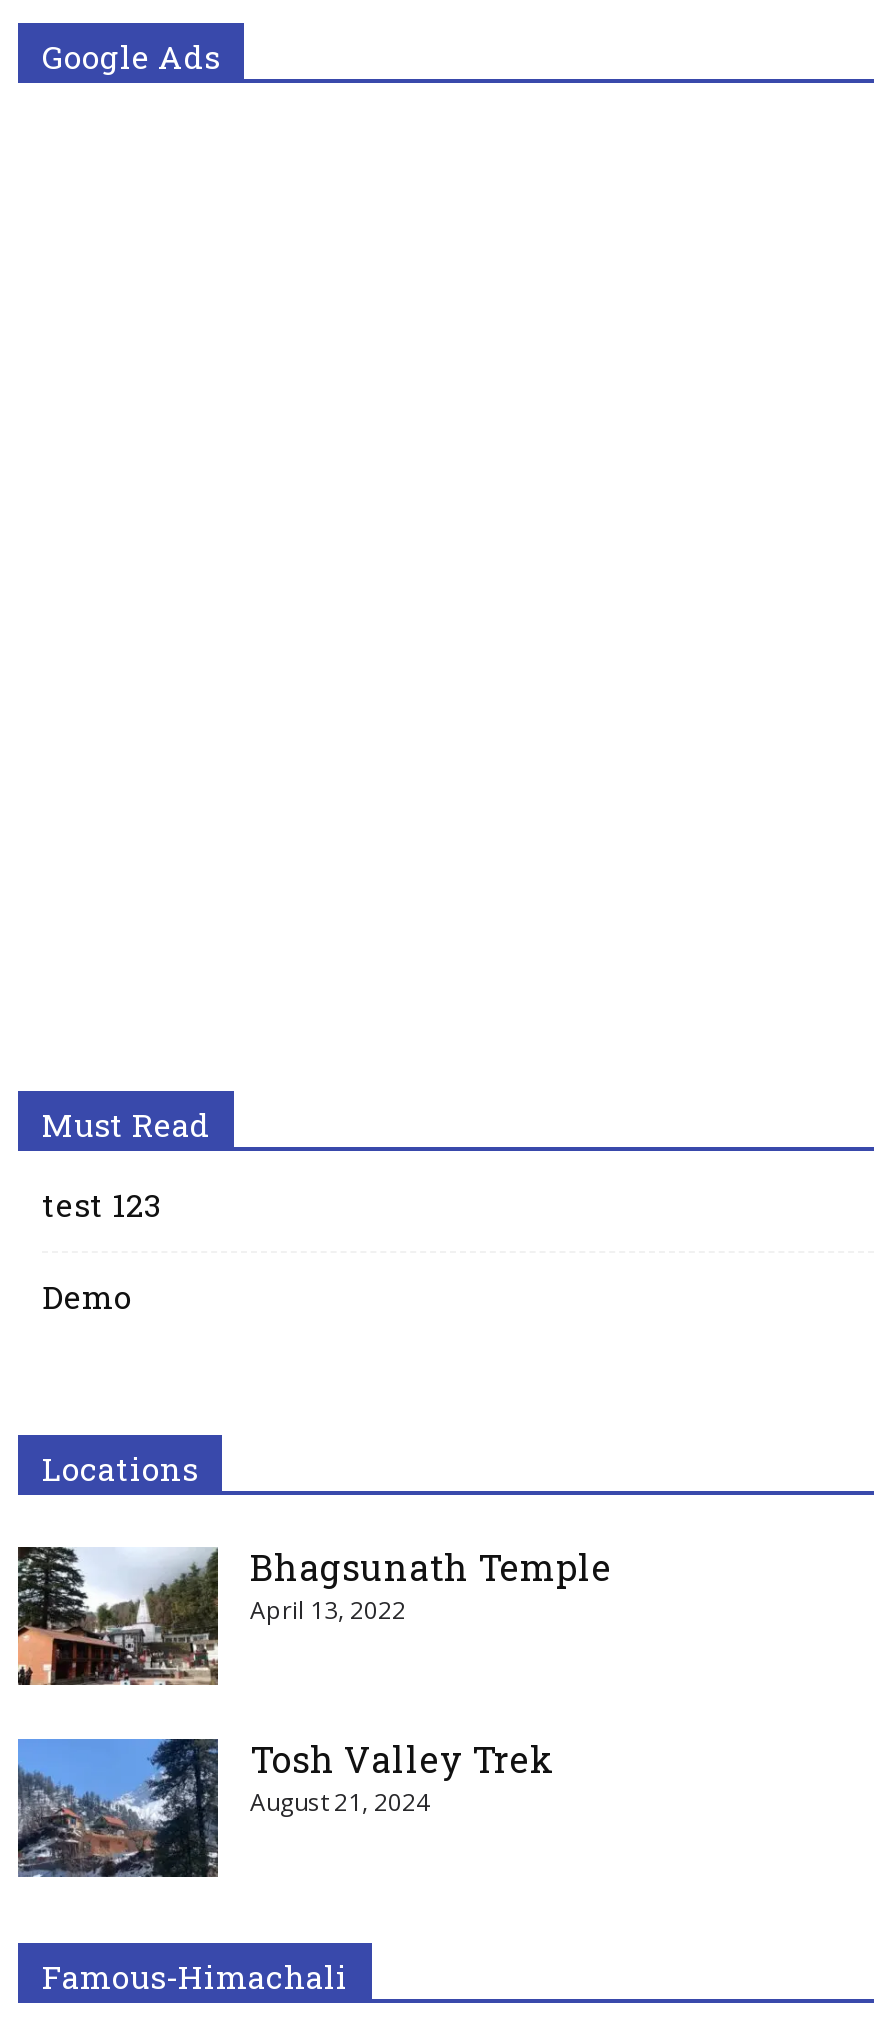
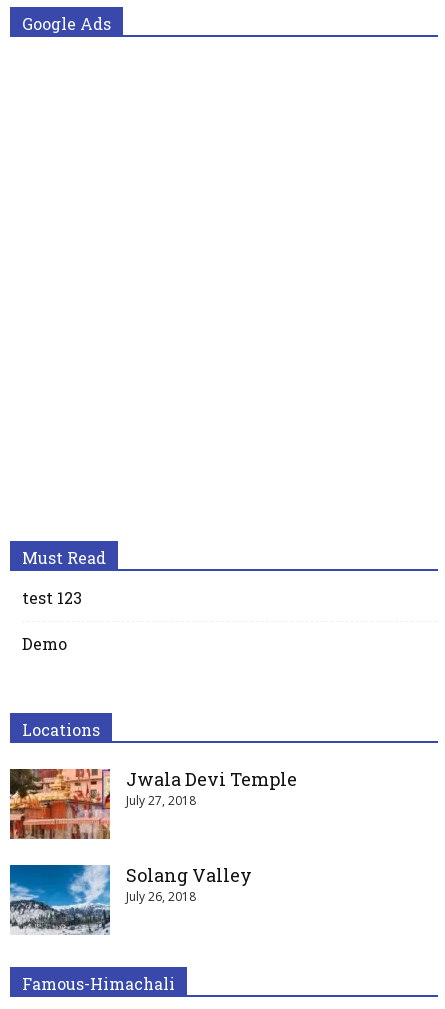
- [image]
- Bhagsunath Temple
- April 13, 2022
+ [image]
+ Jwala Devi Temple
+ July 27, 2018

- [image]
- Tosh Valley Trek
- August 21, 2024
+ [image]
+ Solang Valley
+ July 26, 2018
